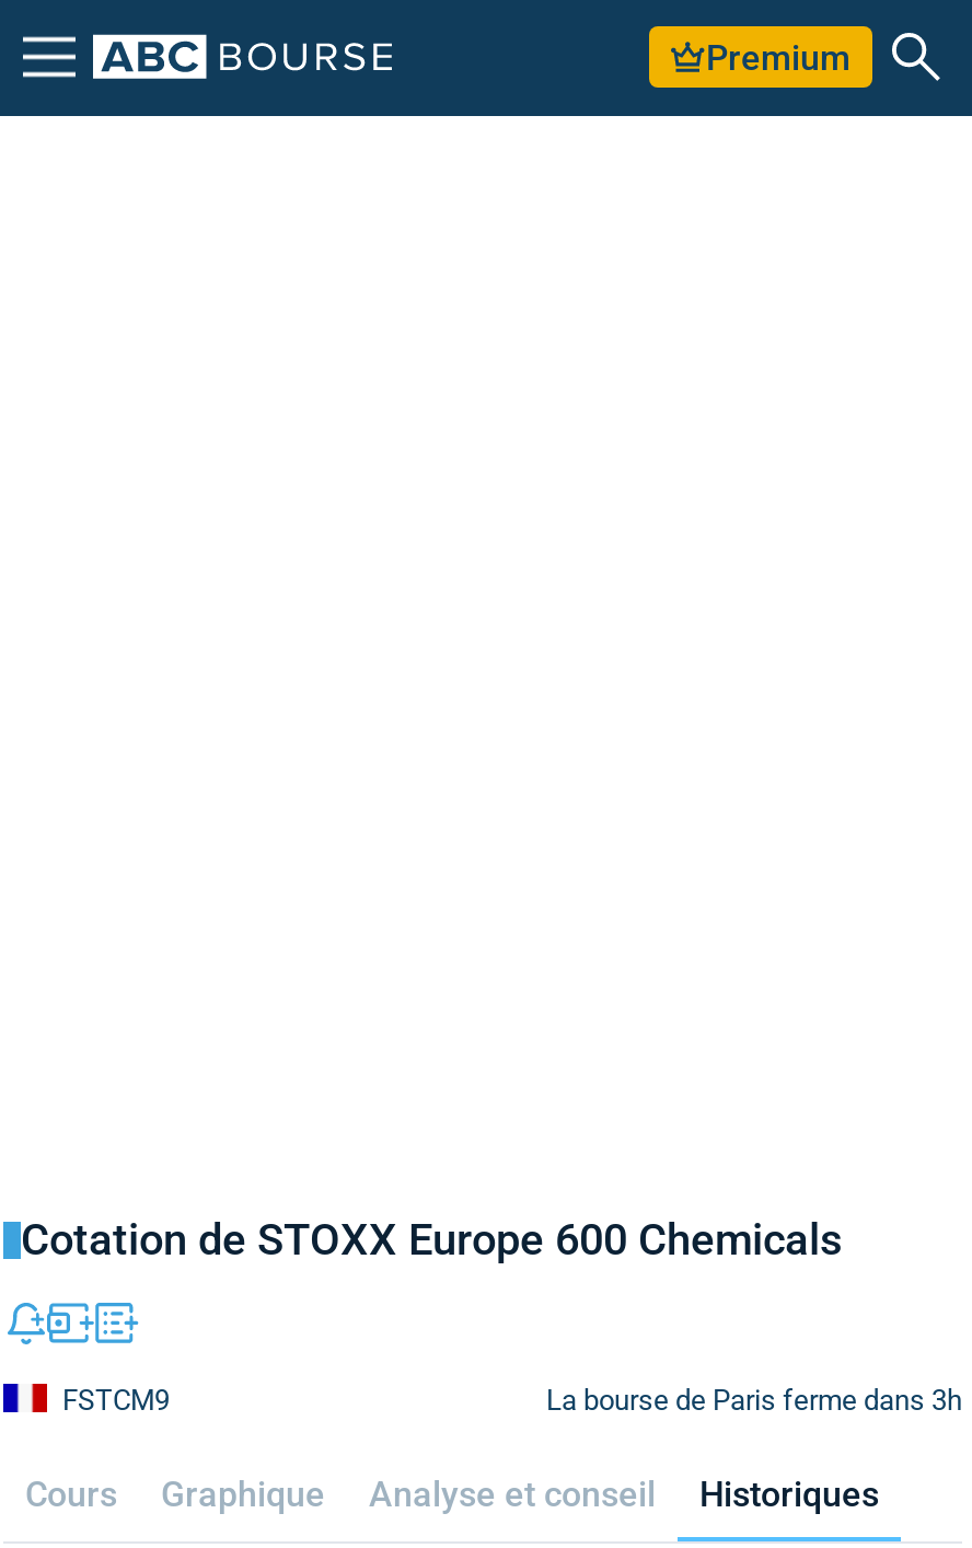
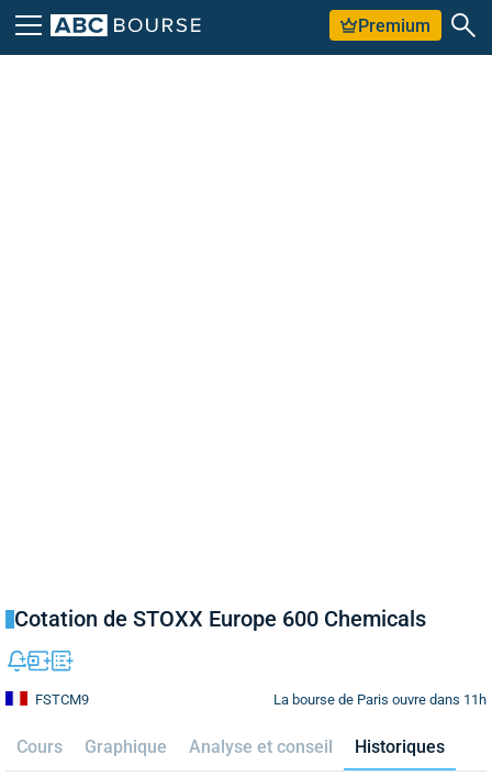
- La bourse de Paris ferme dans 3h
+ La bourse de Paris ouvre dans 11h
